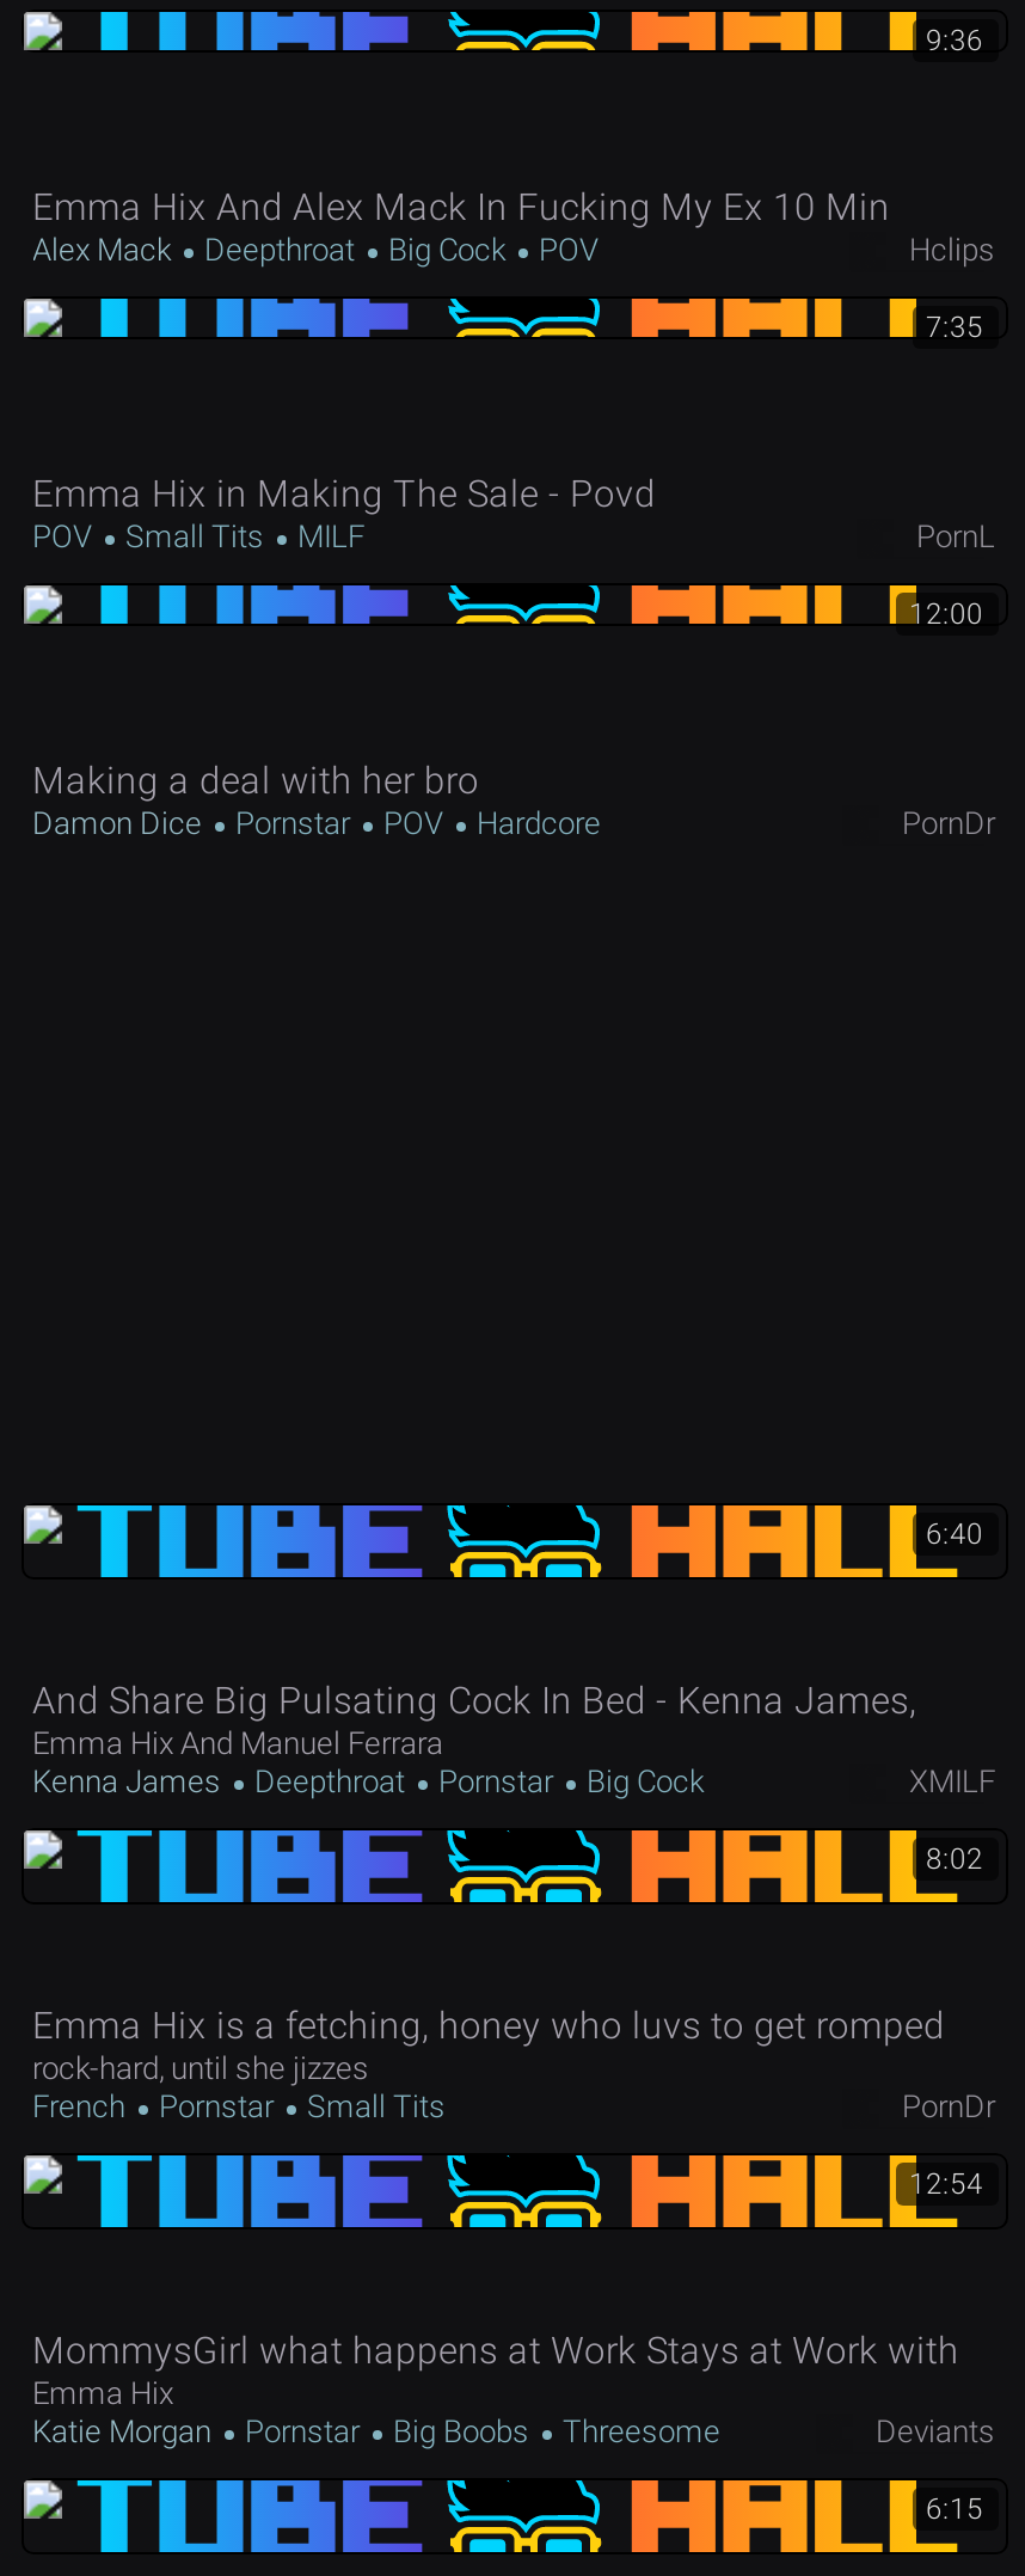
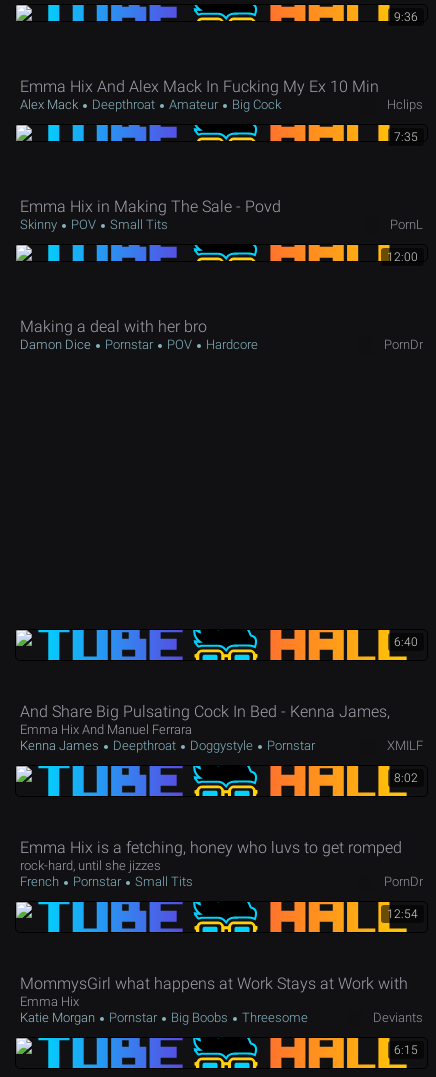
- Alex Mack Deepthroat Big Cock POV
+ Alex Mack Deepthroat Amateur Big Cock

- POV Small Tits MILF
+ Skinny POV Small Tits

- Kenna James Deepthroat Pornstar Big Cock
+ Kenna James Deepthroat Doggystyle Pornstar
